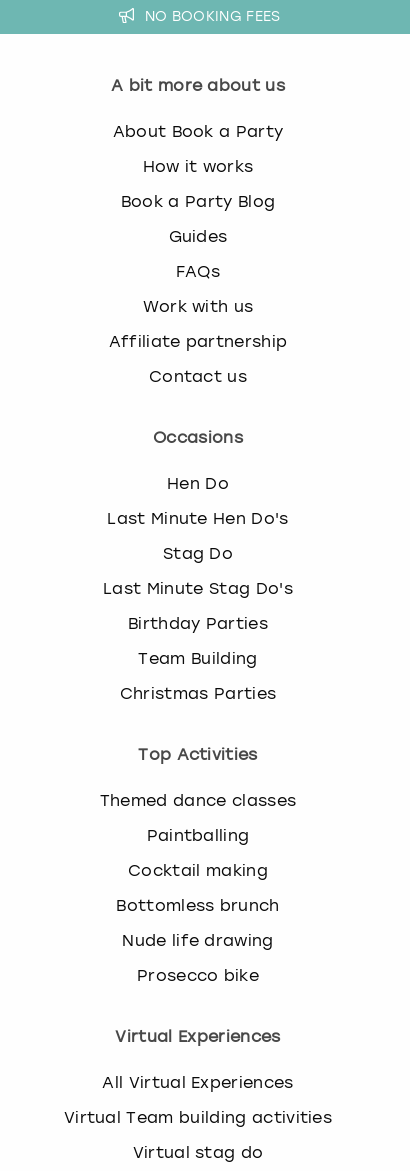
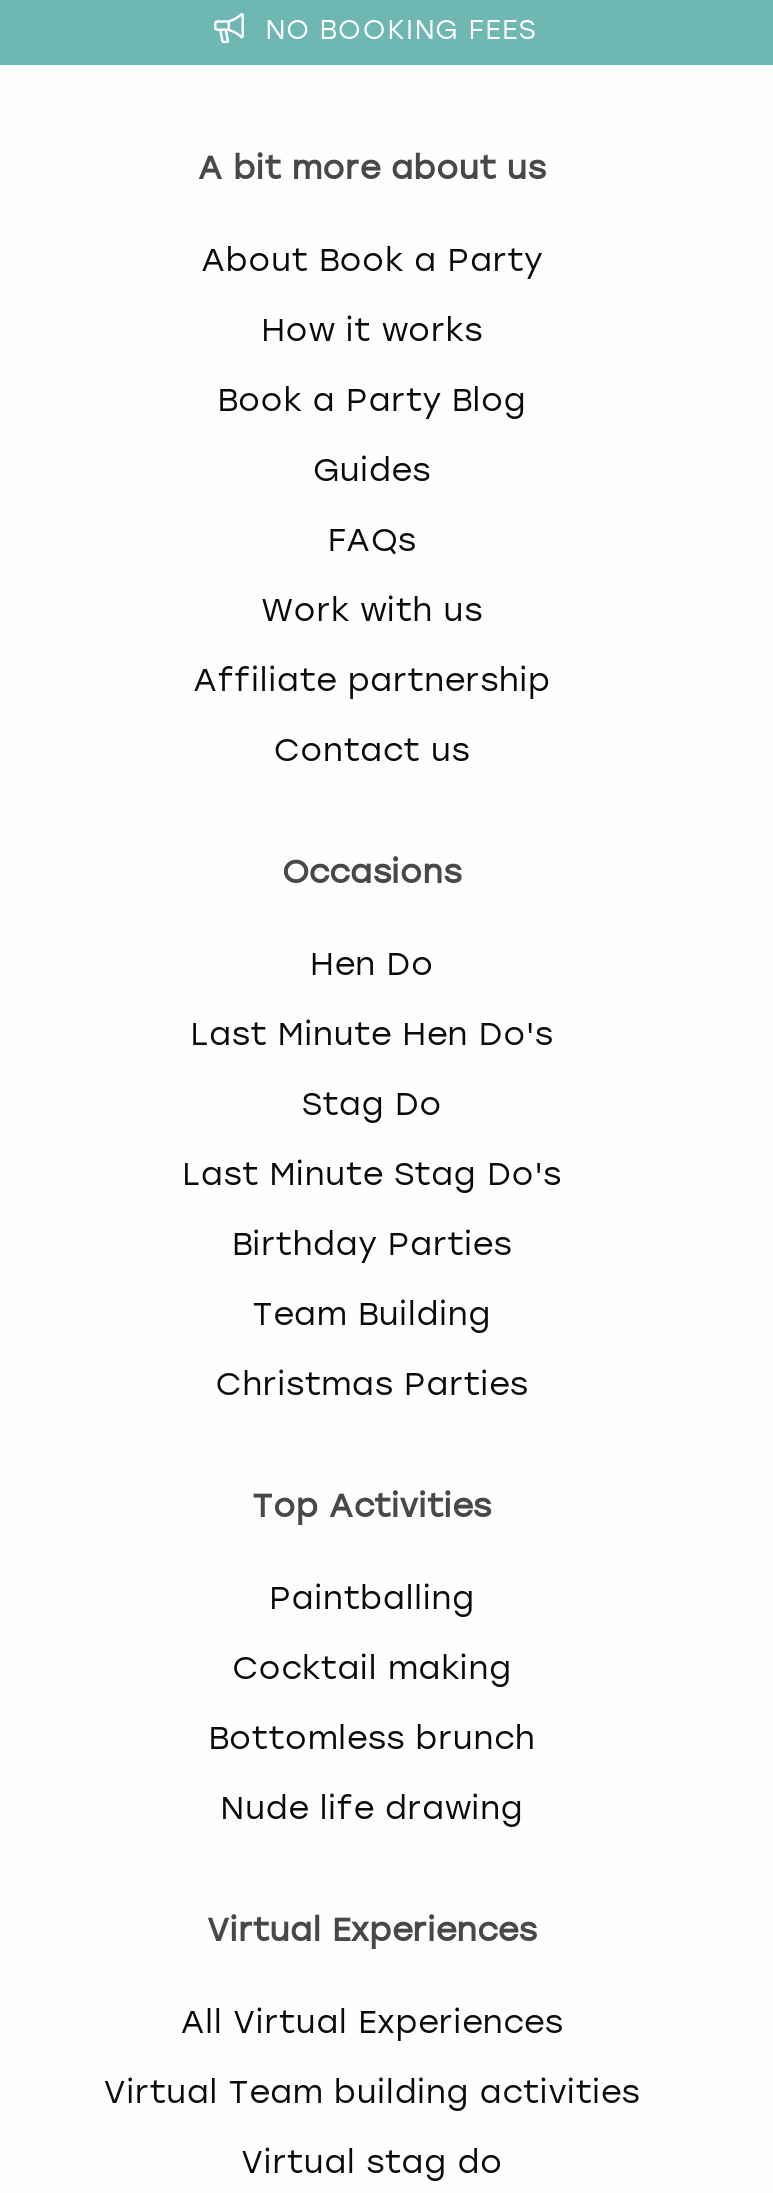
- Themed dance classes

- Prosecco bike
